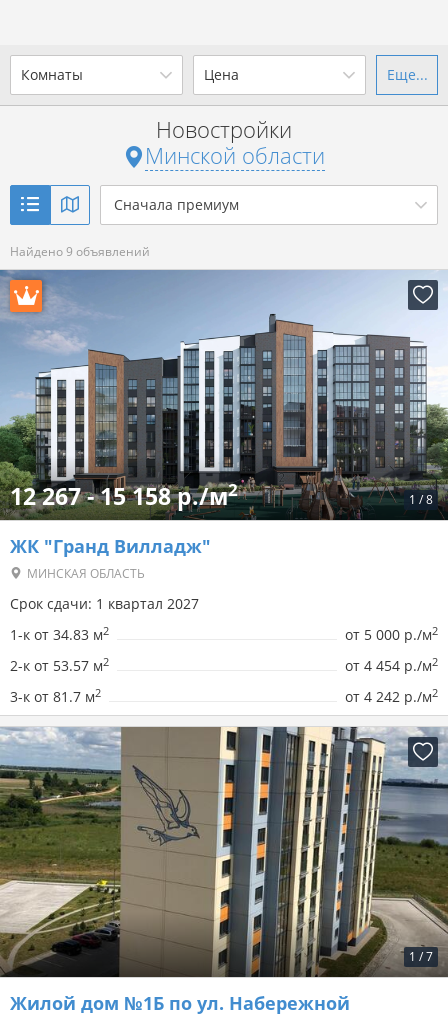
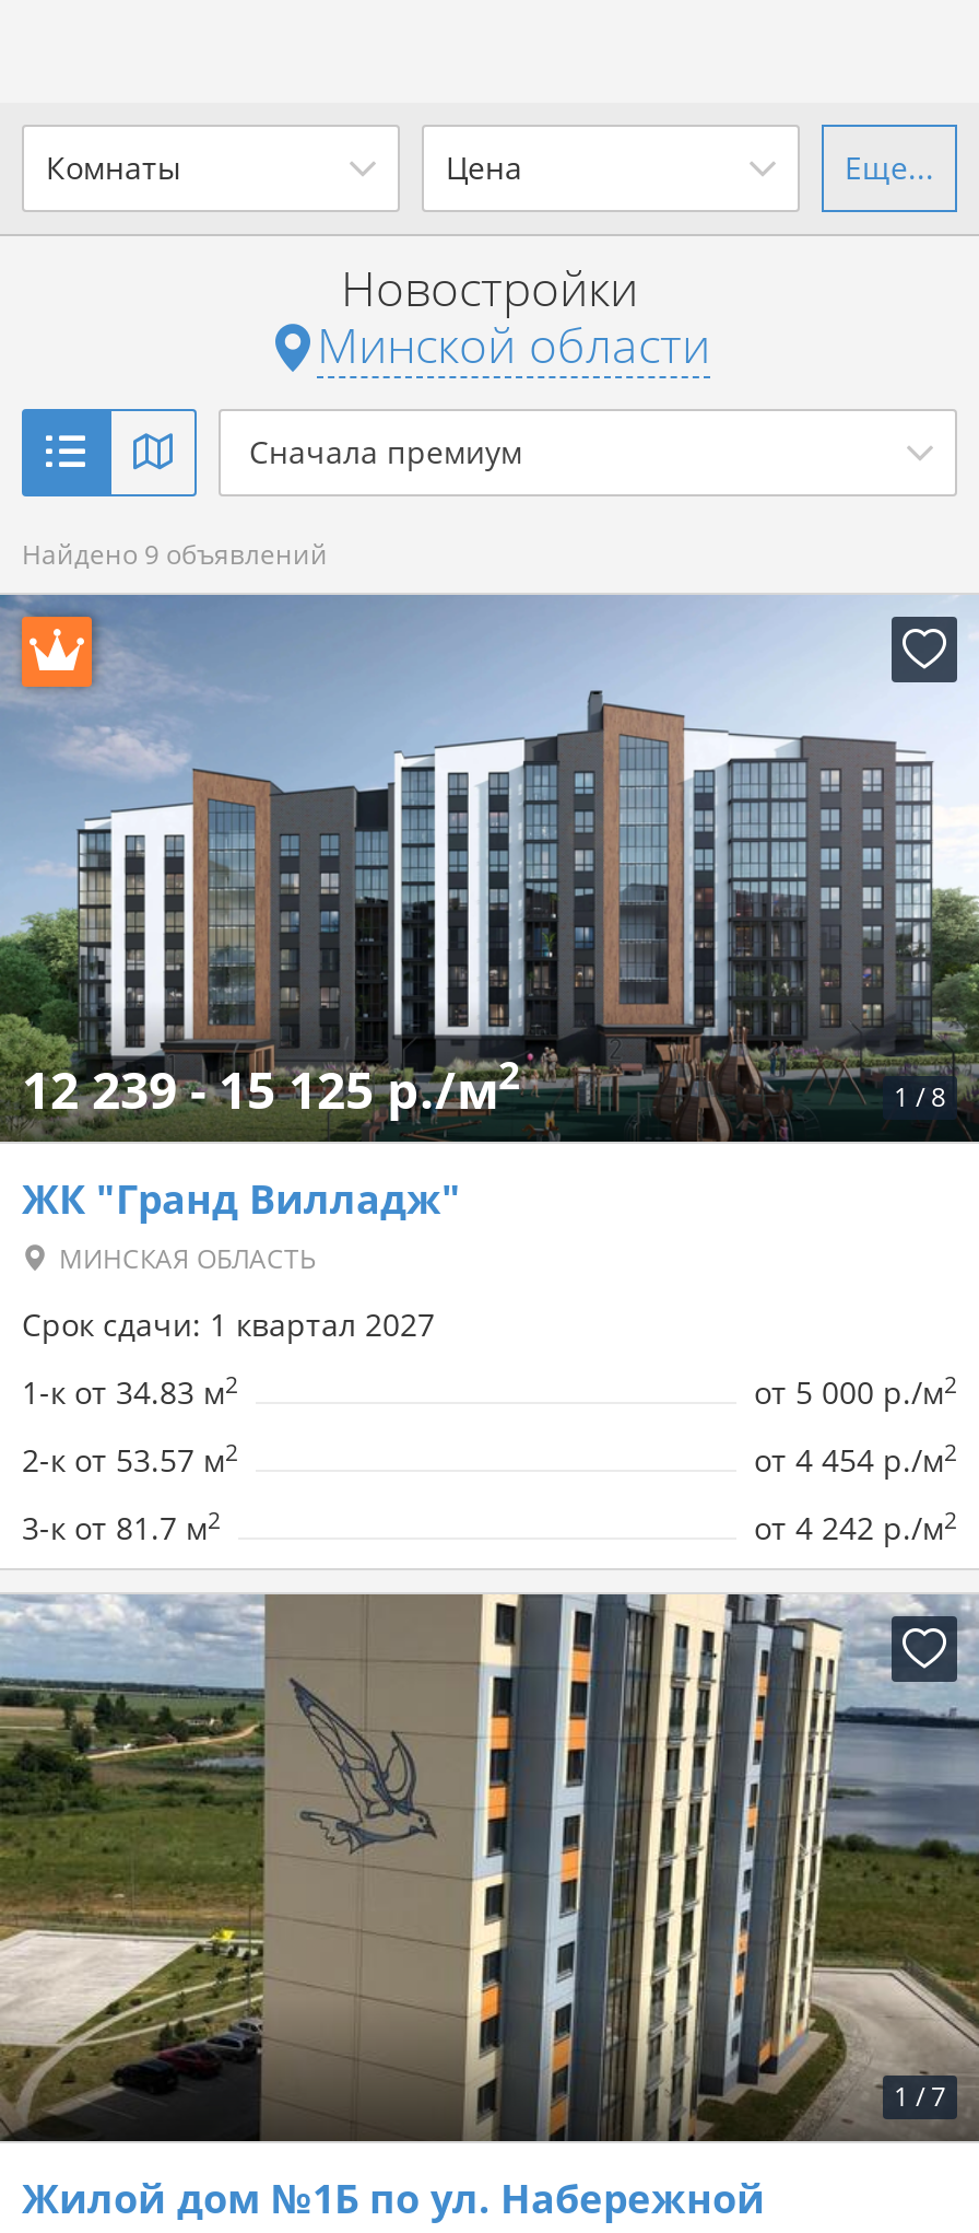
- 12 267 - 15 158 р./м2
+ 12 239 - 15 125 р./м2
